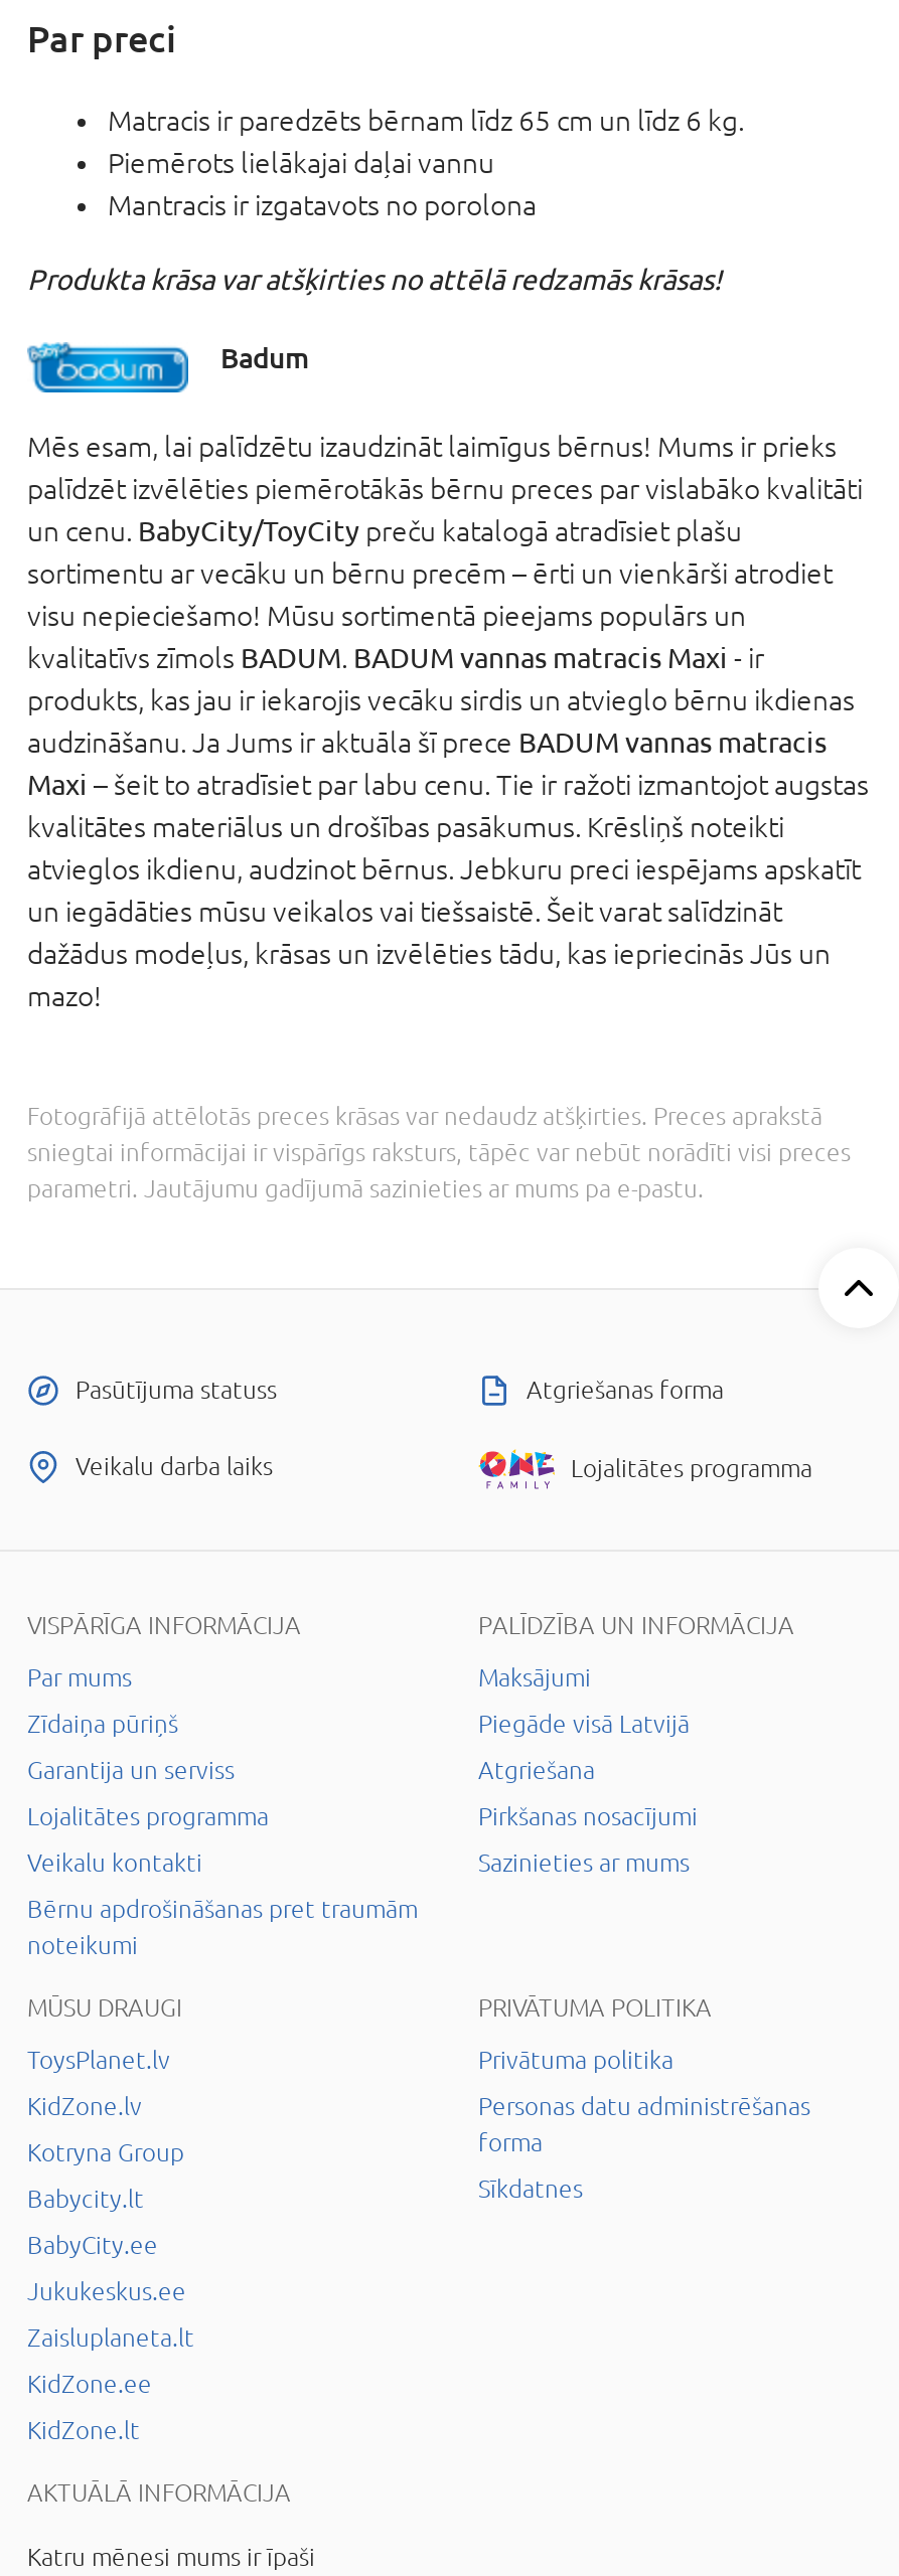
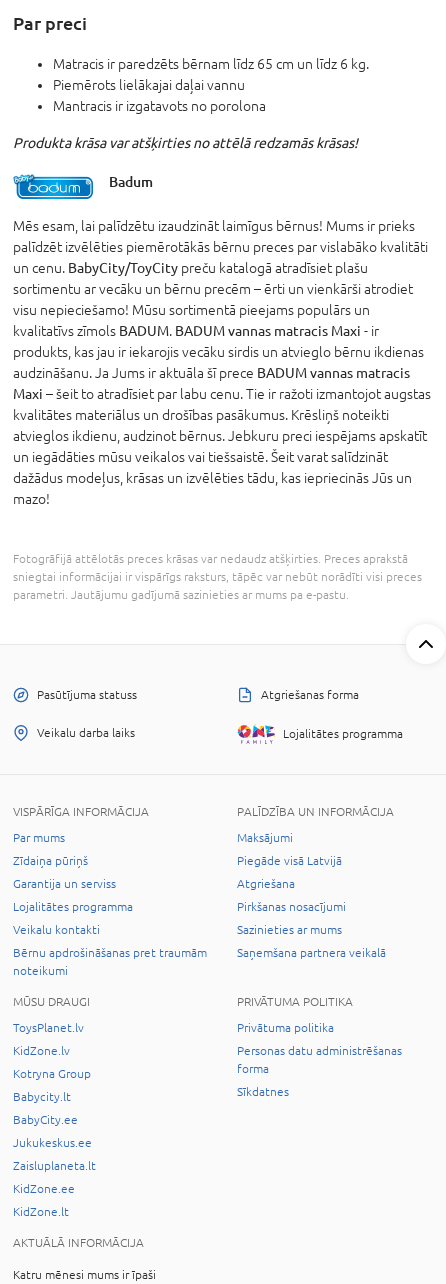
+ Saņemšana partnera veikalā
